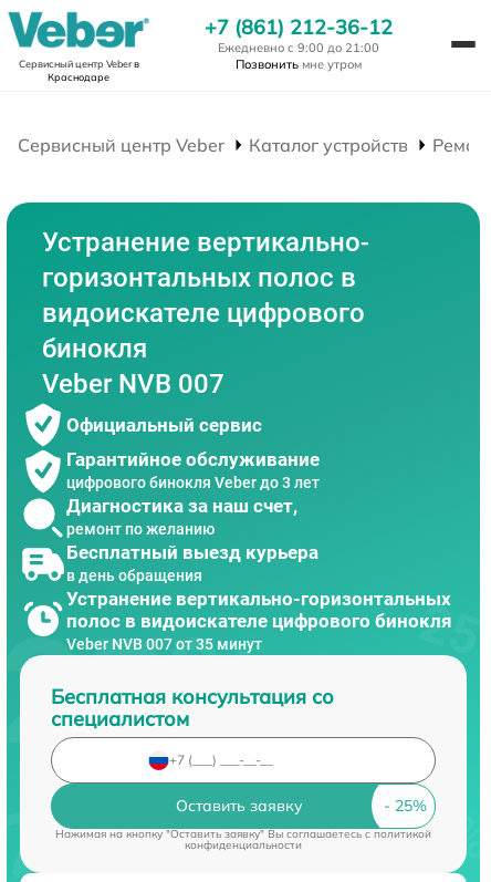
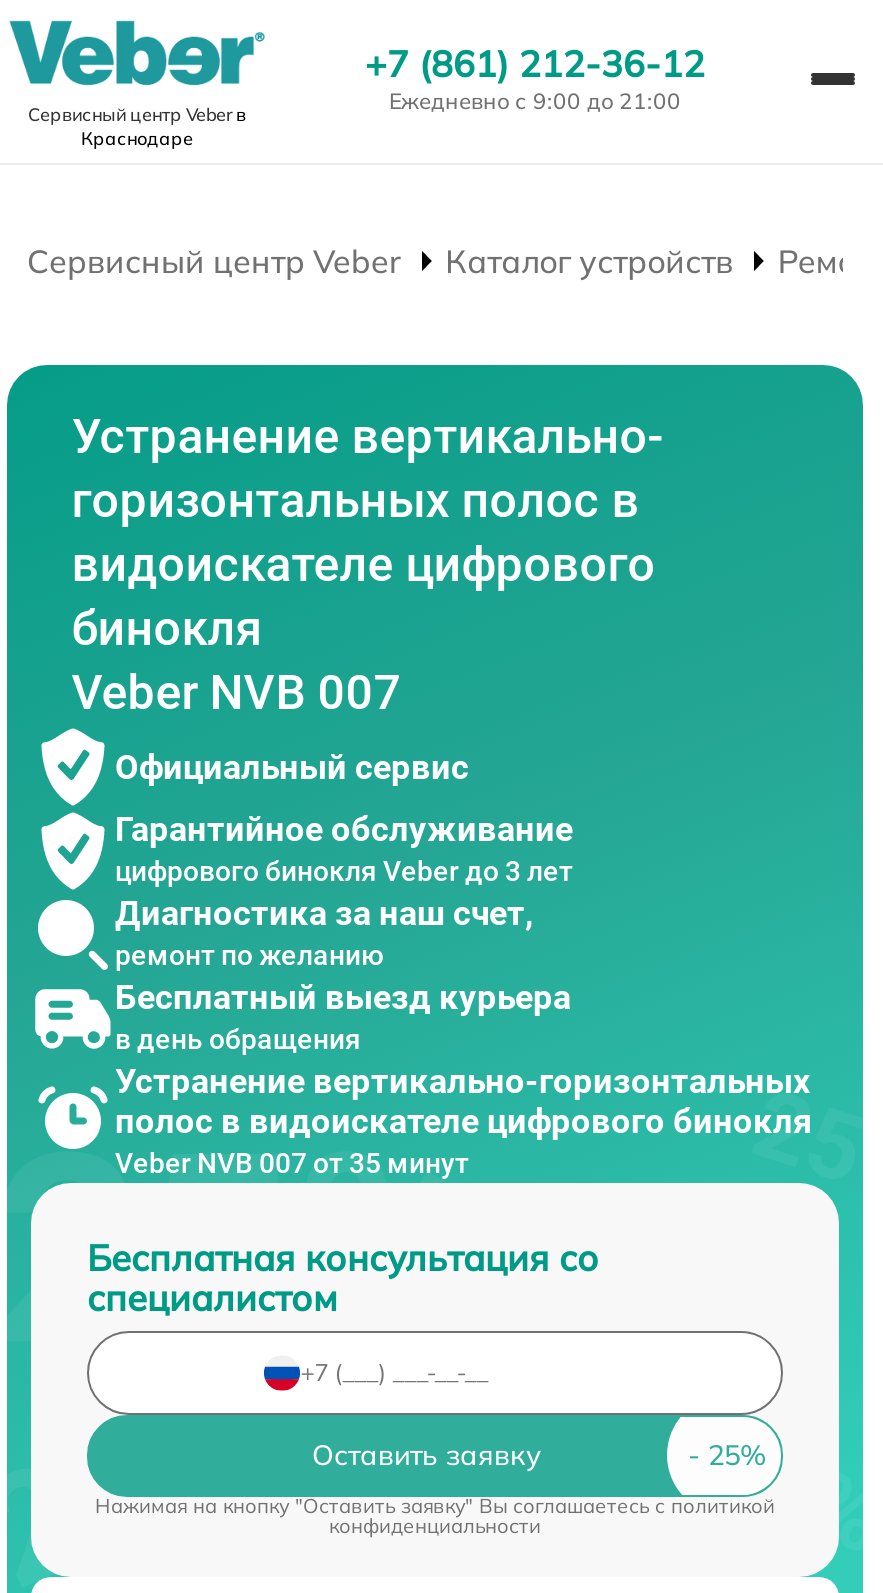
- Позвонить мне утром
